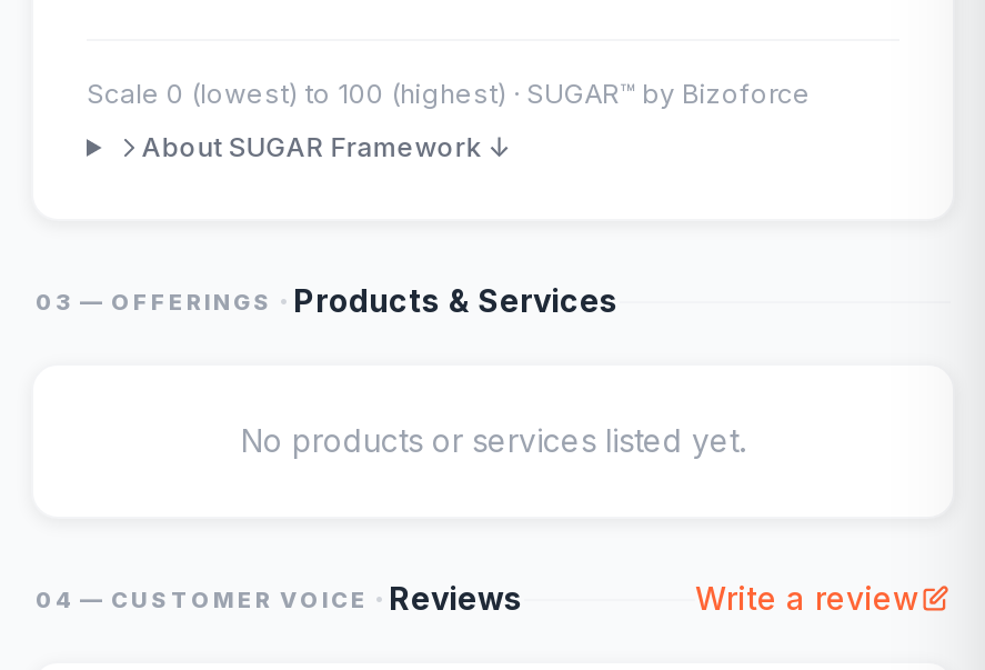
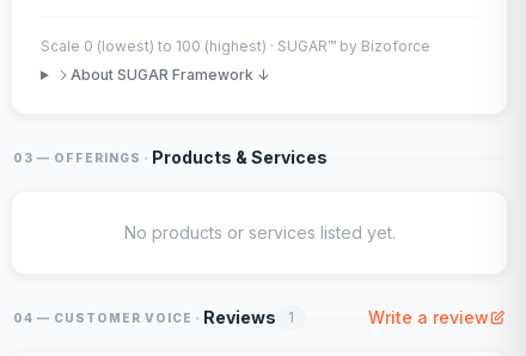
+ 1
